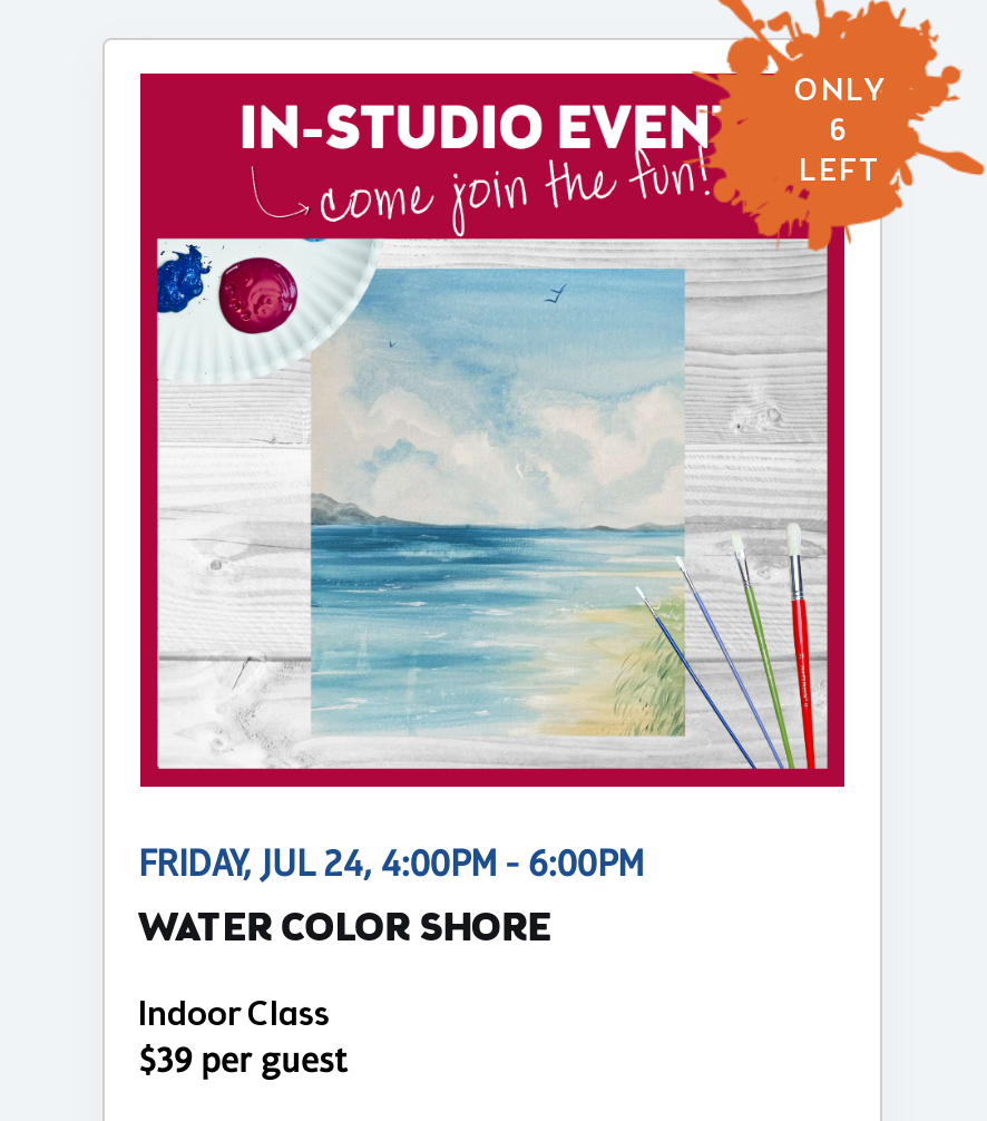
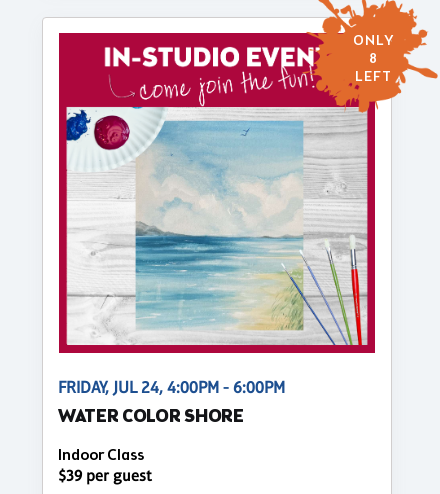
- 6
+ 8
